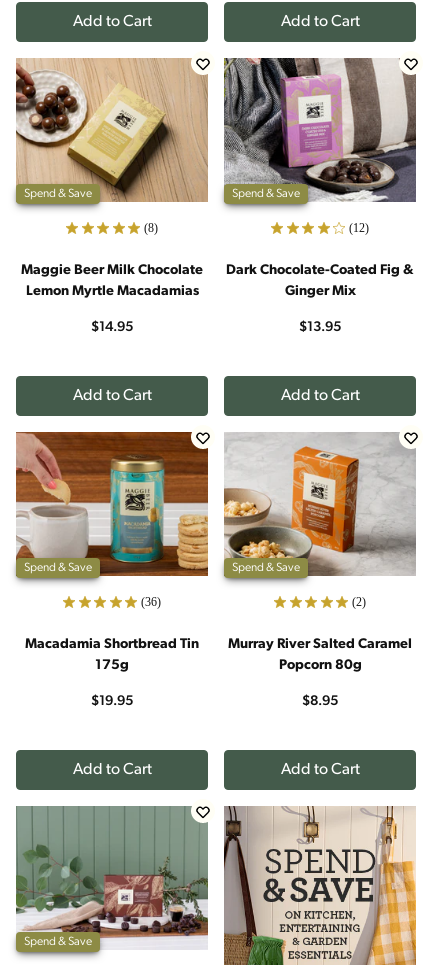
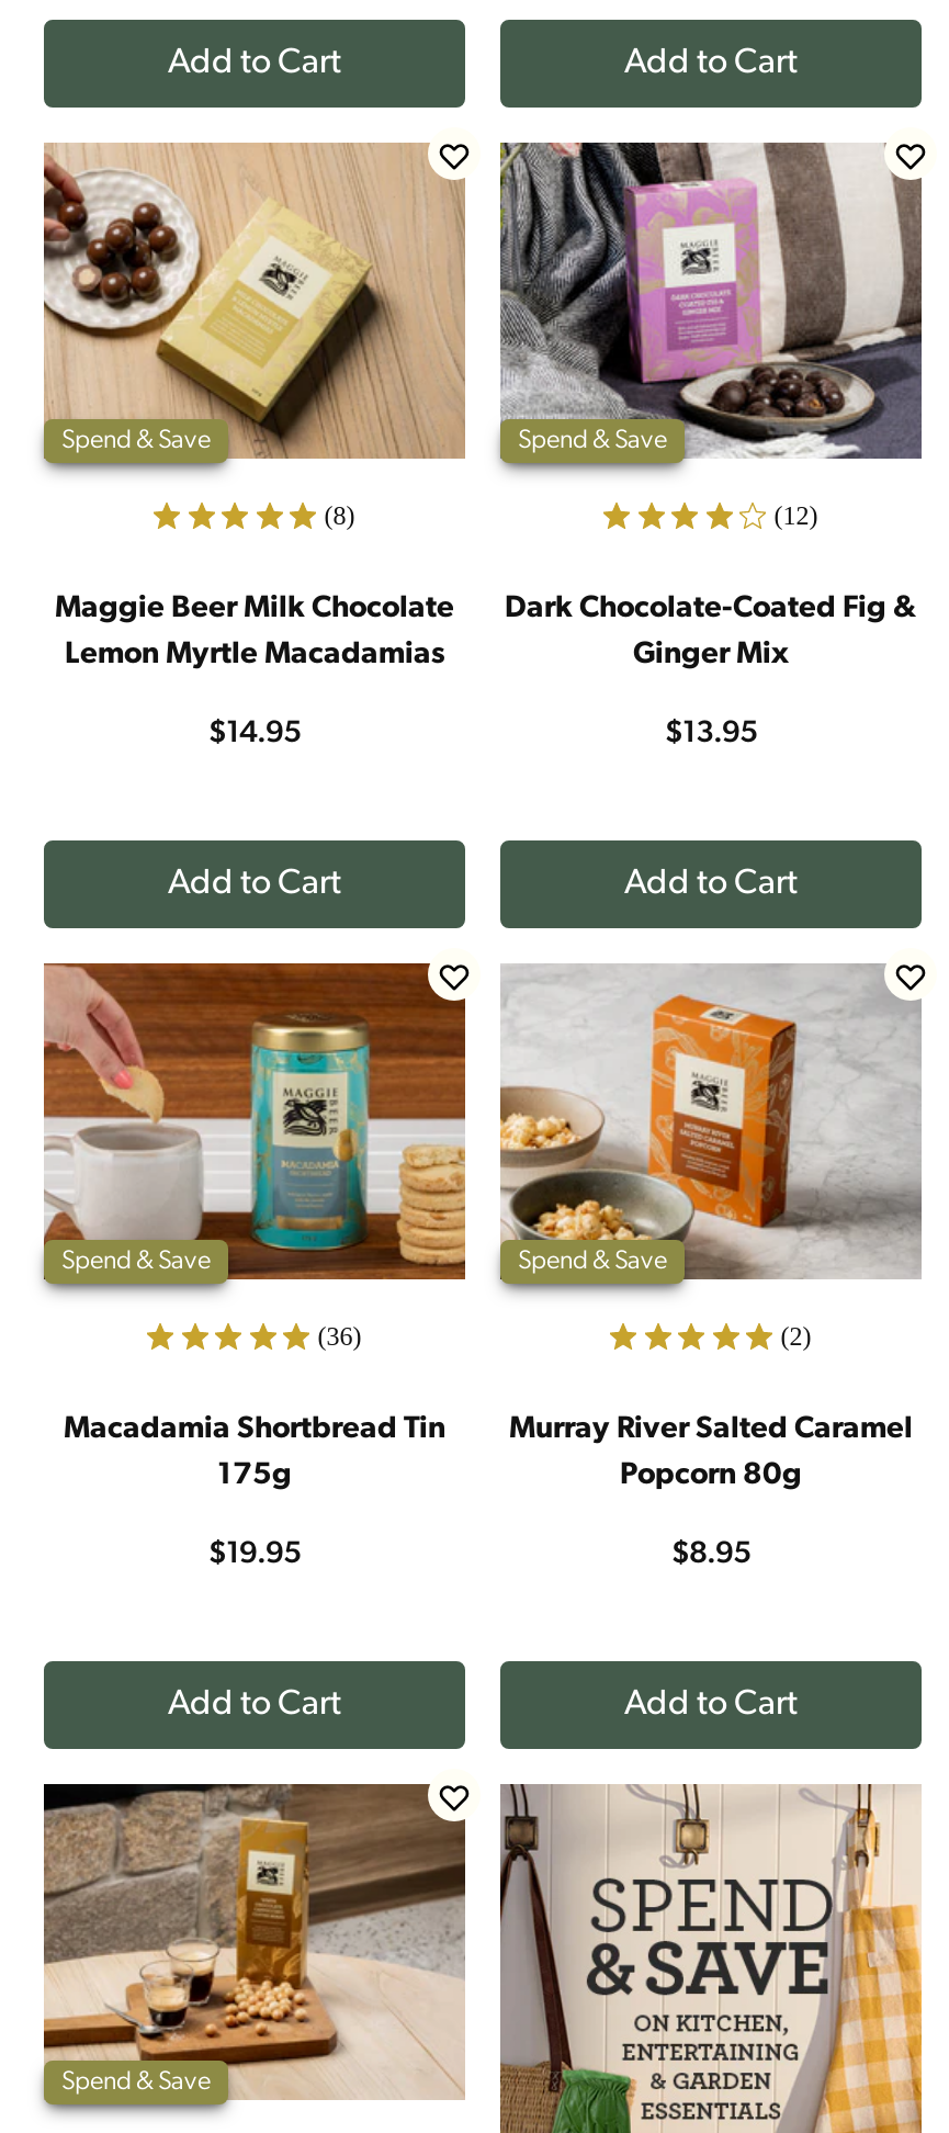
- [image]
+ [image]
